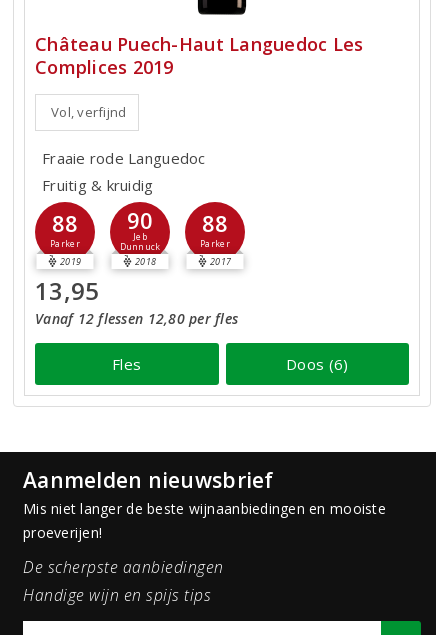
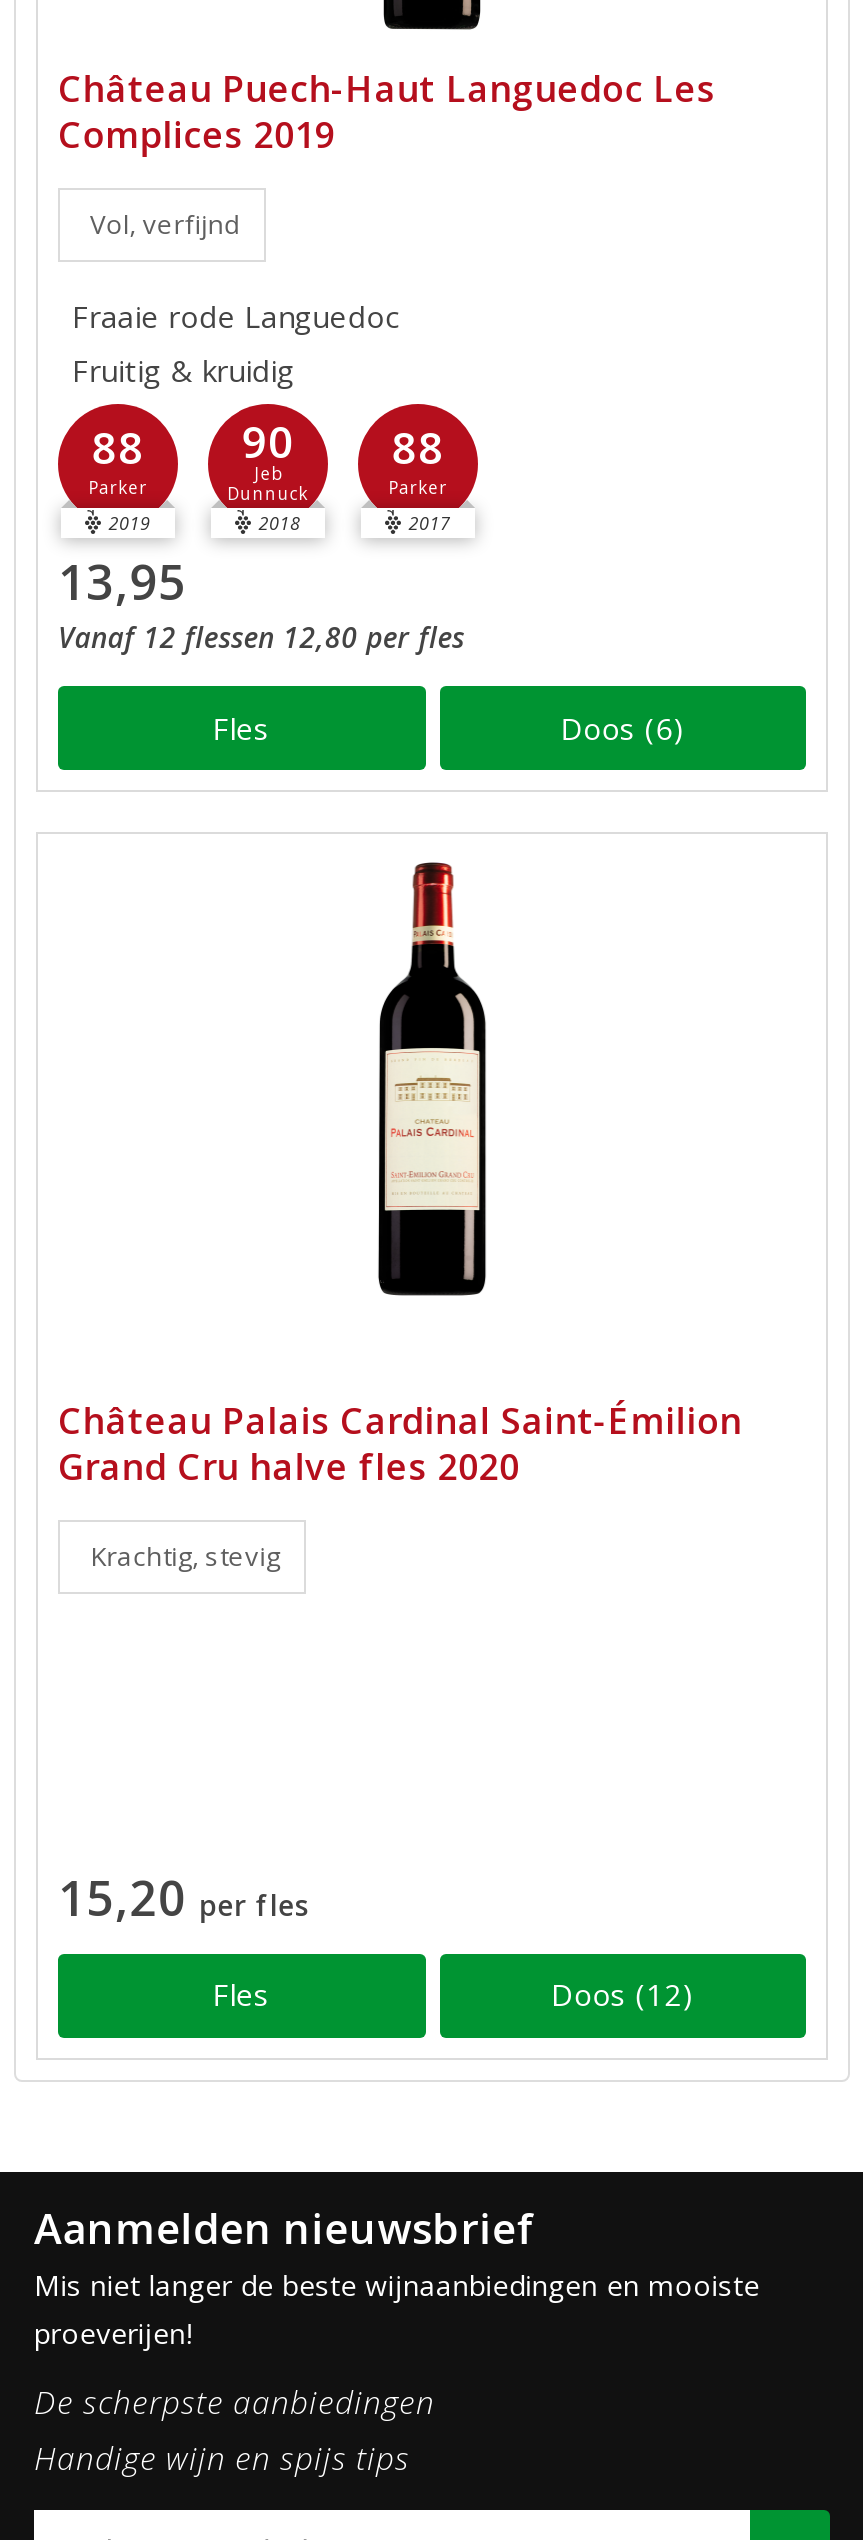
+ Château Palais Cardinal Saint-Émilion
+ Grand Cru halve fles 2020
+ Krachtig, stevig

+ 15,20 per fles
+ Fles
+ Doos (12)

+ [image]
